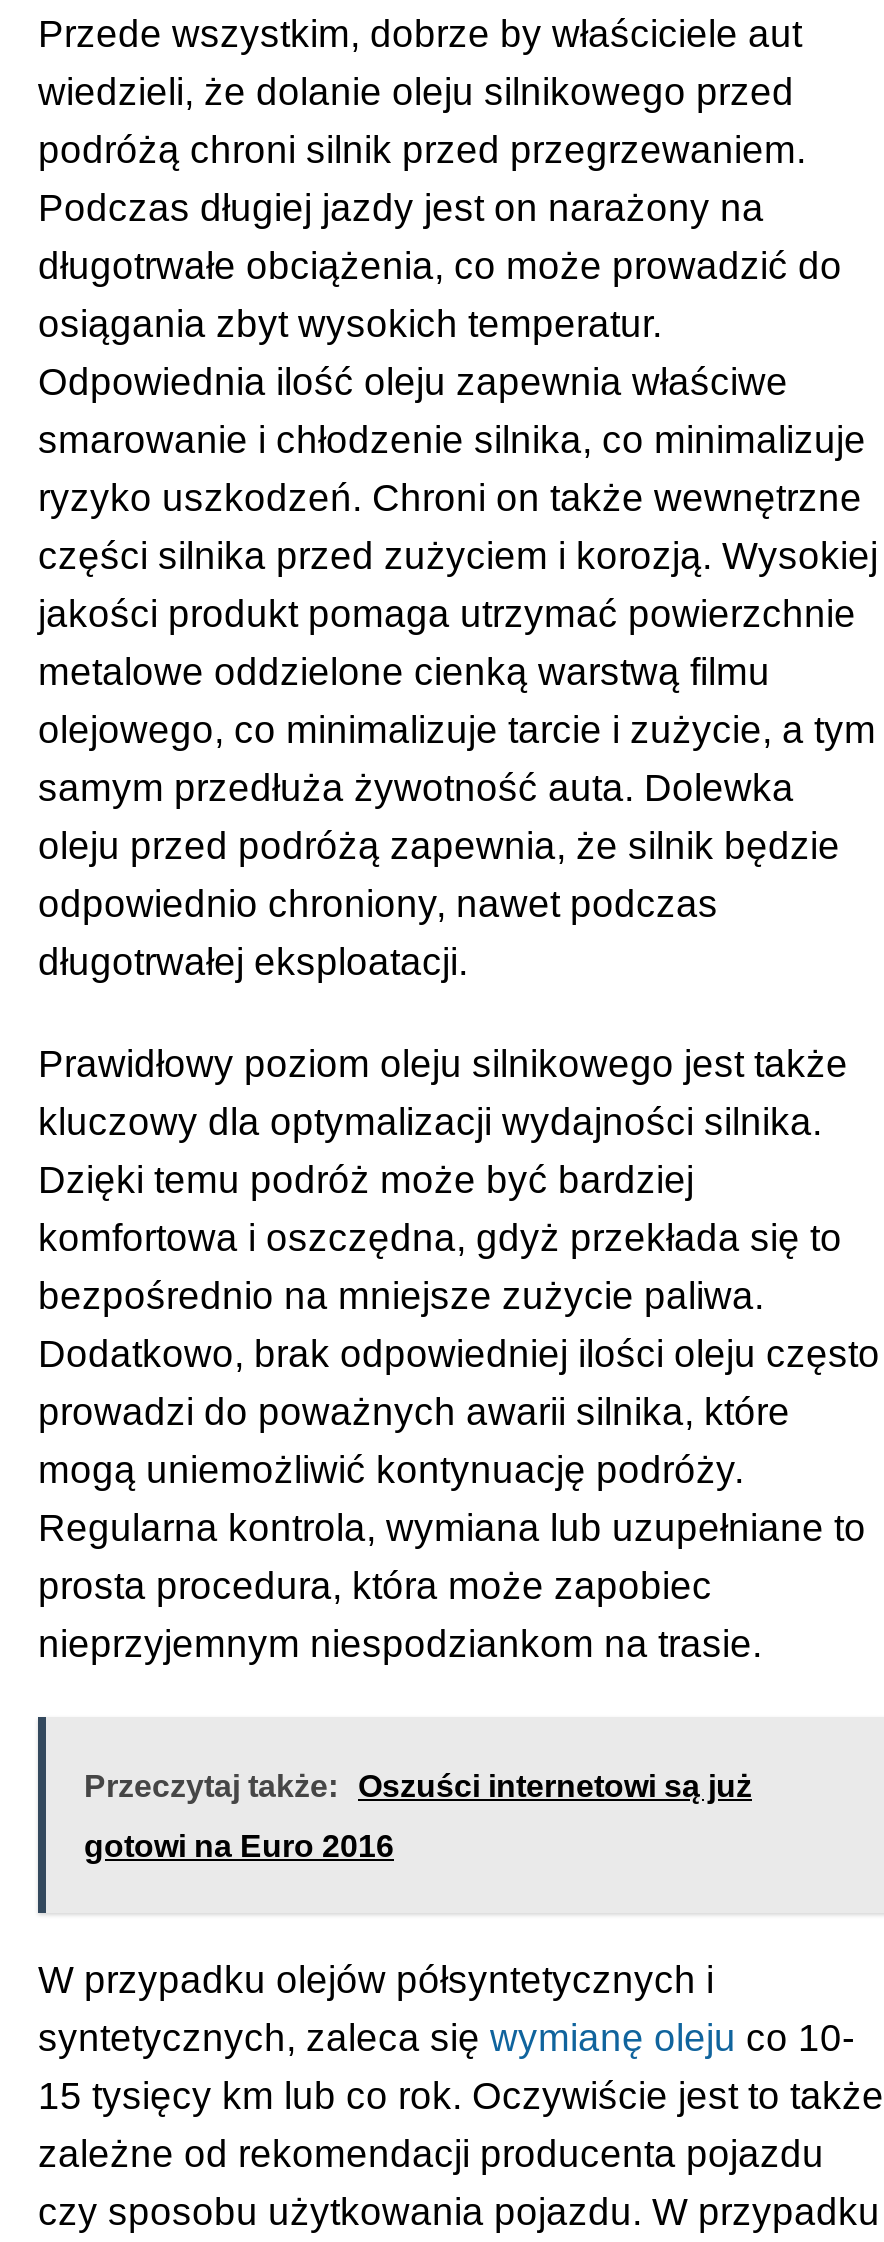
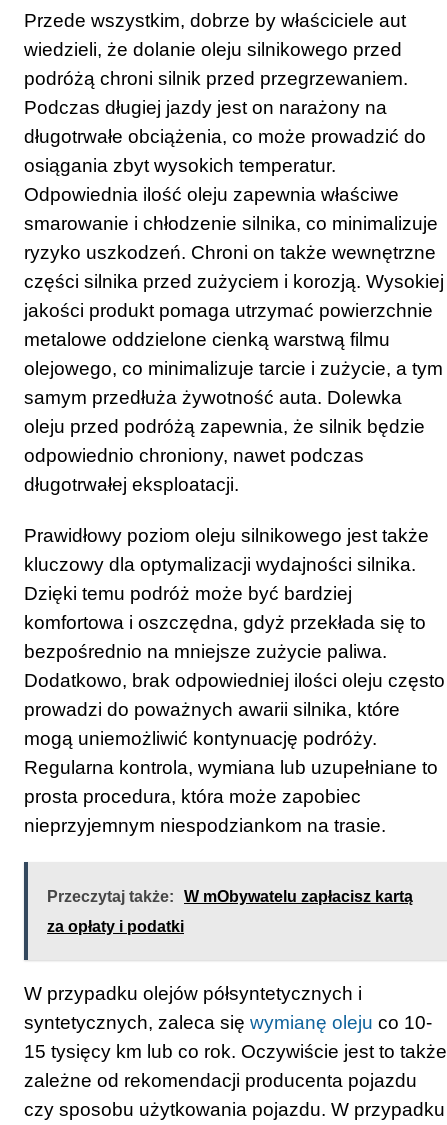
- Przeczytaj także: Oszuści internetowi są już
+ Przeczytaj także: W mObywatelu zapłacisz kartą

- gotowi na Euro 2016
+ za opłaty i podatki
